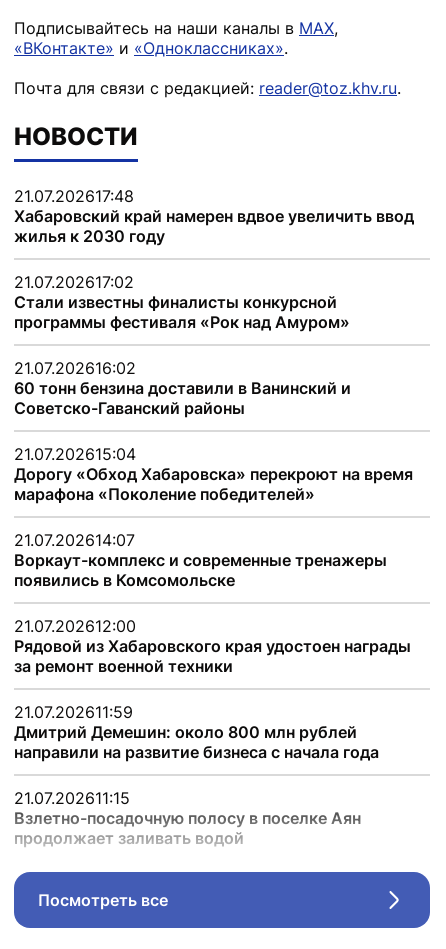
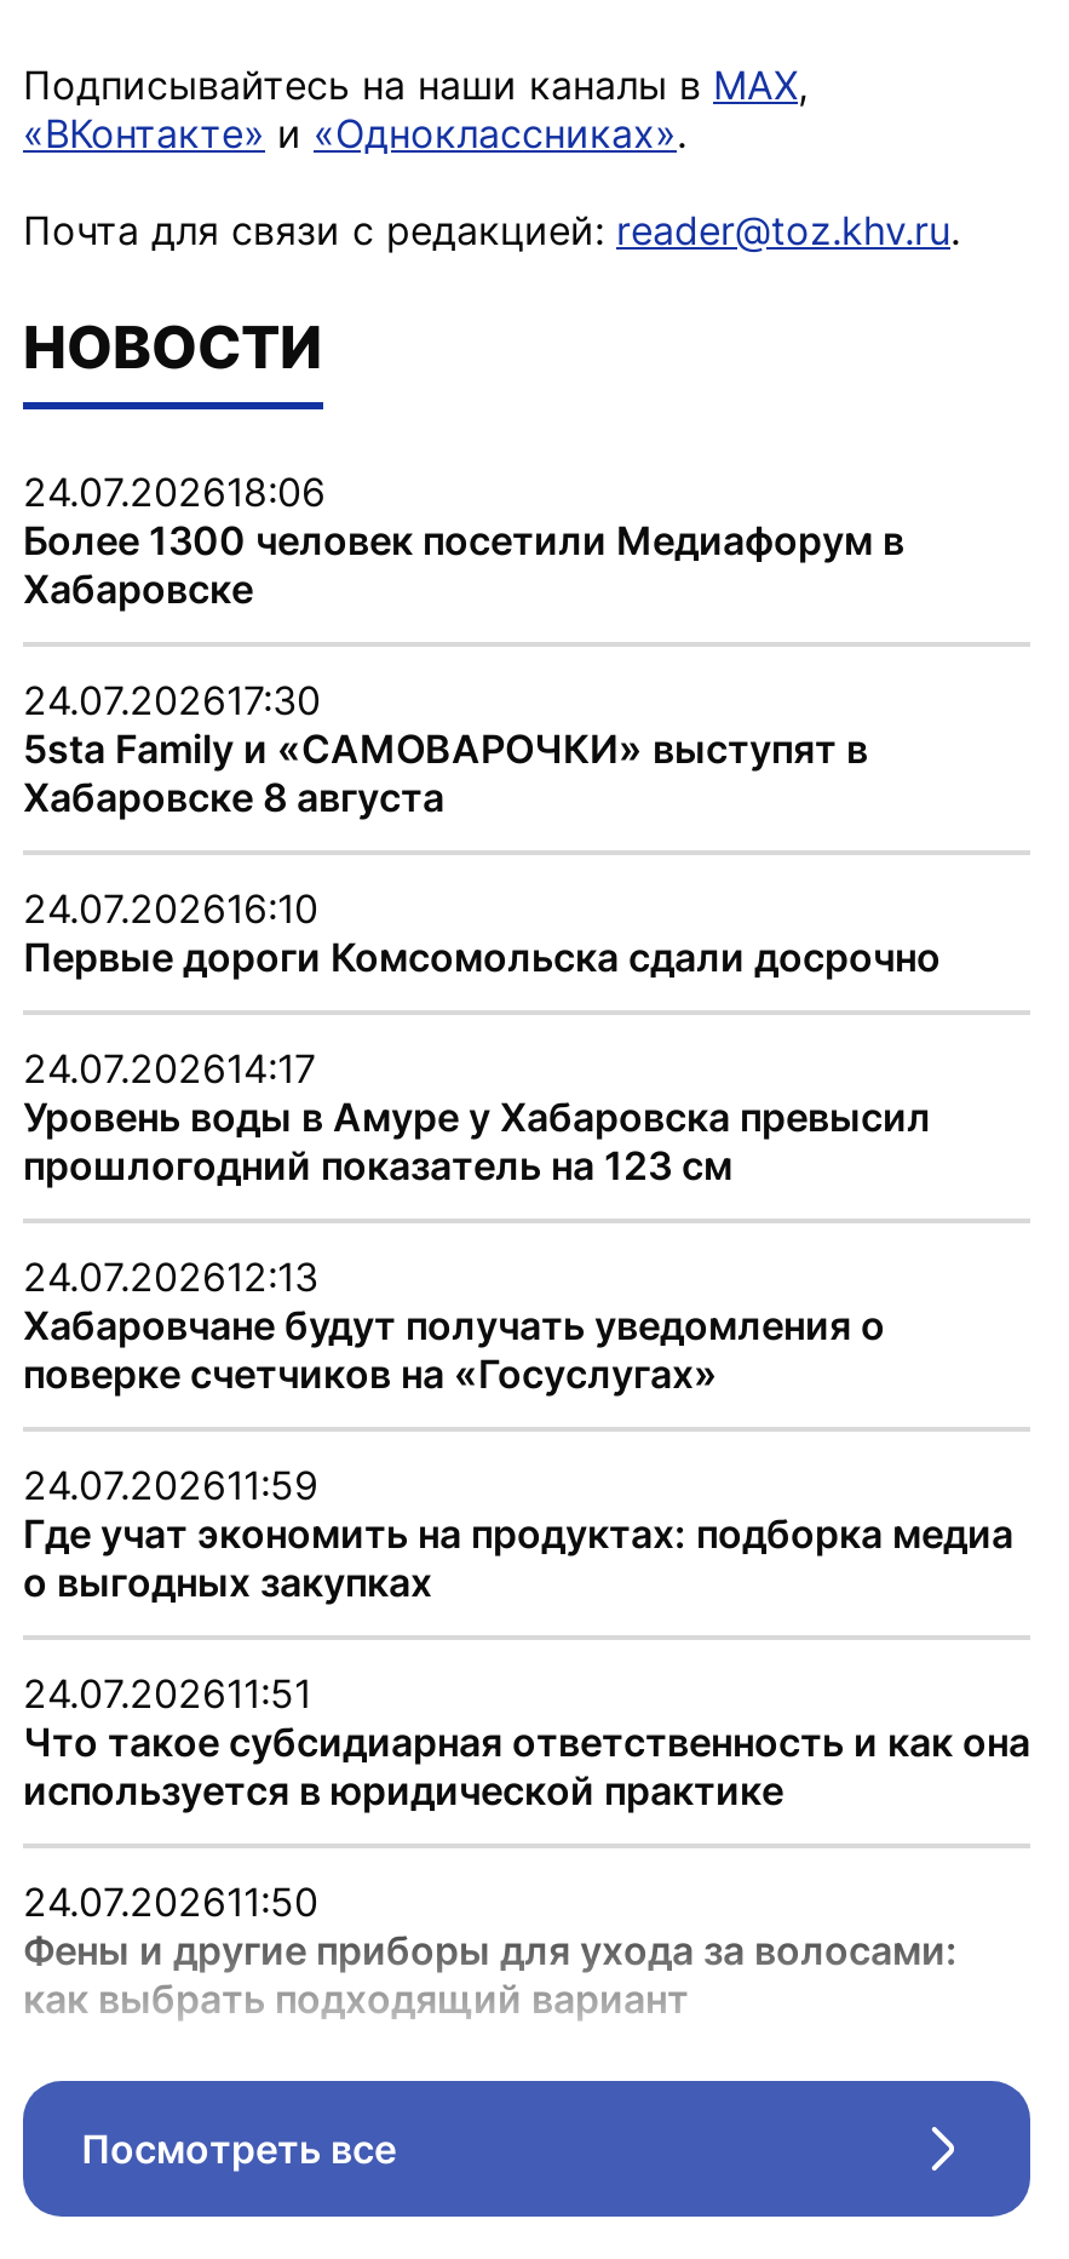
- 21.07.202617:48
- Хабаровский край намерен вдвое увеличить ввод
- жилья к 2030 году
+ 24.07.202618:06
+ Более 1300 человек посетили Медиафорум в
+ Хабаровске

- 21.07.202617:02
- Стали известны финалисты конкурсной
- программы фестиваля «Рок над Амуром»
+ 24.07.202617:30
+ 5sta Family и «САМОВАРОЧКИ» выступят в
+ Хабаровске 8 августа

- 21.07.202616:02
- 60 тонн бензина доставили в Ванинский и
- Советско-Гаванский районы
+ 24.07.202616:10
+ Первые дороги Комсомольска сдали досрочно

- 21.07.202615:04
- Дорогу «Обход Хабаровска» перекроют на время
- марафона «Поколение победителей»
+ 24.07.202614:17
+ Уровень воды в Амуре у Хабаровска превысил
+ прошлогодний показатель на 123 см

- 21.07.202614:07
- Воркаут-комплекс и современные тренажеры
- появились в Комсомольске
+ 24.07.202612:13
+ Хабаровчане будут получать уведомления о
+ поверке счетчиков на «Госуслугах»

- 21.07.202612:00
- Рядовой из Хабаровского края удостоен награды
- за ремонт военной техники
+ 24.07.202611:59
+ Где учат экономить на продуктах: подборка медиа
+ о выгодных закупках

- 21.07.202611:59
- Дмитрий Демешин: около 800 млн рублей
- направили на развитие бизнеса с начала года
+ 24.07.202611:51
+ Что такое субсидиарная ответственность и как она
+ используется в юридической практике

- 21.07.202611:15
- Взлетно-посадочную полосу в поселке Аян
- продолжает заливать водой
+ 24.07.202611:50
+ Фены и другие приборы для ухода за волосами:
+ как выбрать подходящий вариант
